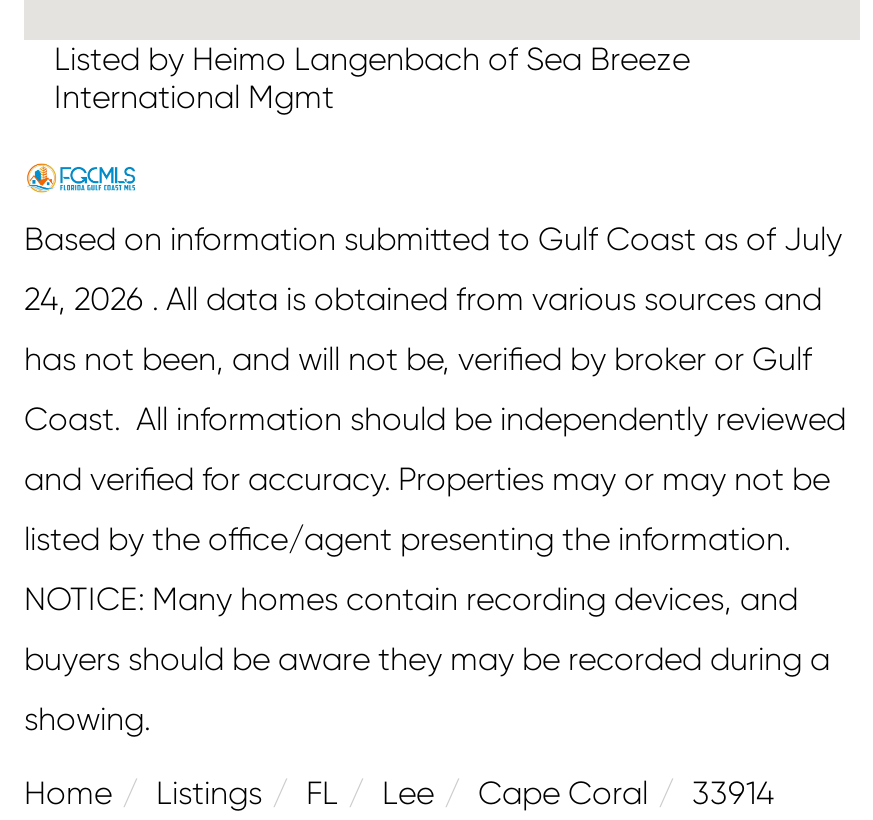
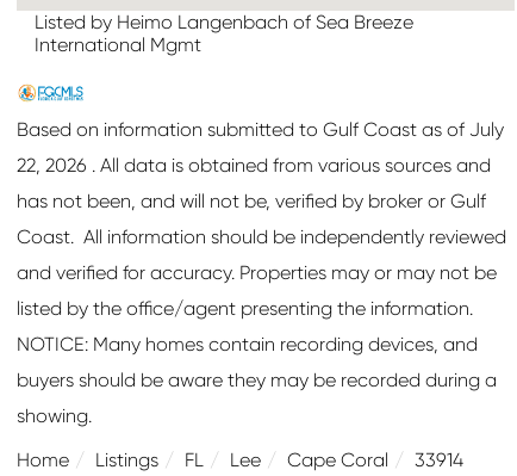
- 24, 2026 . All data is obtained from various sources and
+ 22, 2026 . All data is obtained from various sources and
